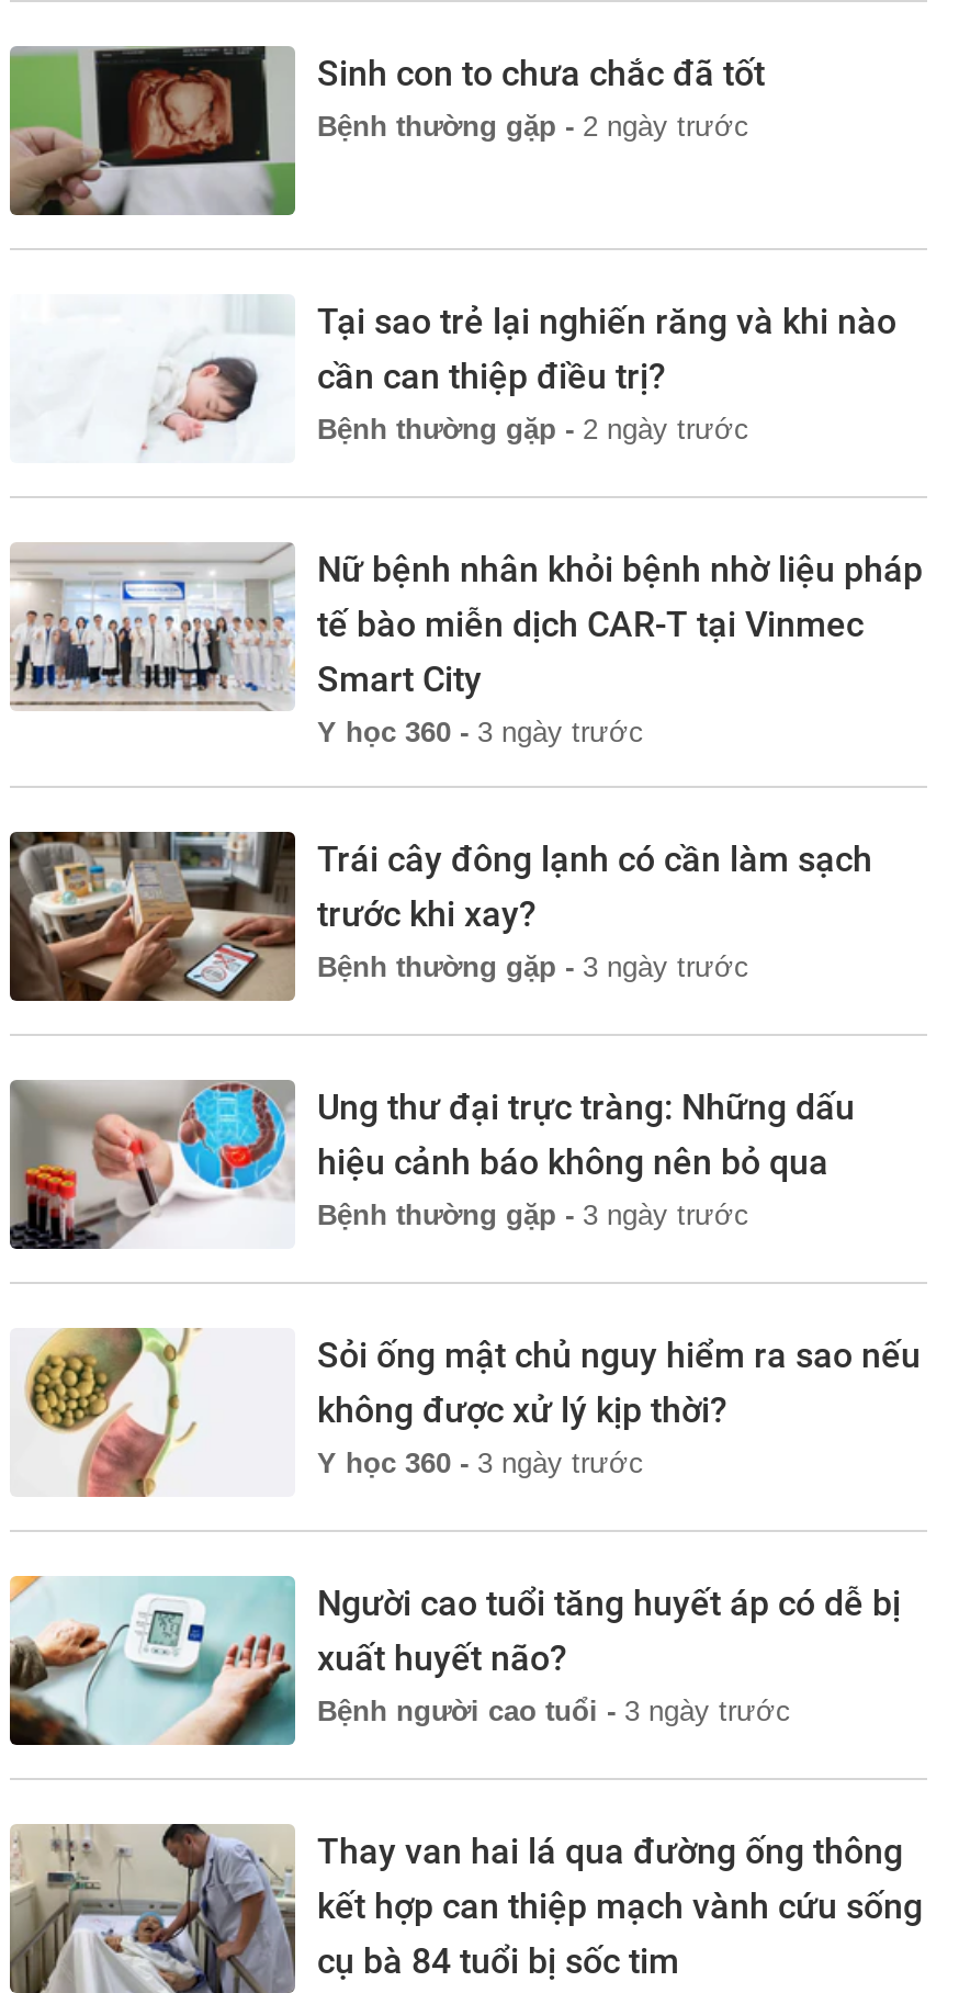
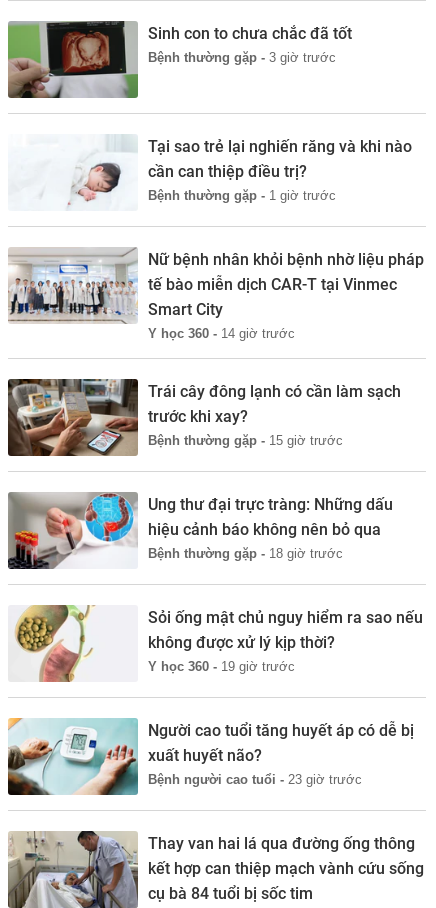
- Bệnh thường gặp - 2 ngày trước
+ Bệnh thường gặp - 3 giờ trước

- Bệnh thường gặp - 2 ngày trước
+ Bệnh thường gặp - 1 giờ trước

- Y học 360 - 3 ngày trước
+ Y học 360 - 14 giờ trước

- Bệnh thường gặp - 3 ngày trước
+ Bệnh thường gặp - 15 giờ trước

- Bệnh thường gặp - 3 ngày trước
+ Bệnh thường gặp - 18 giờ trước

- Y học 360 - 3 ngày trước
+ Y học 360 - 19 giờ trước

- Bệnh người cao tuổi - 3 ngày trước
+ Bệnh người cao tuổi - 23 giờ trước
